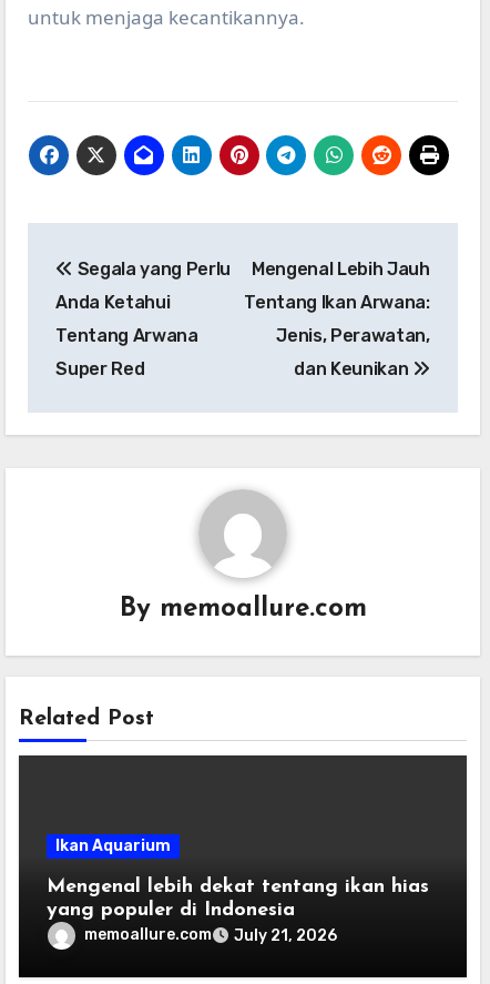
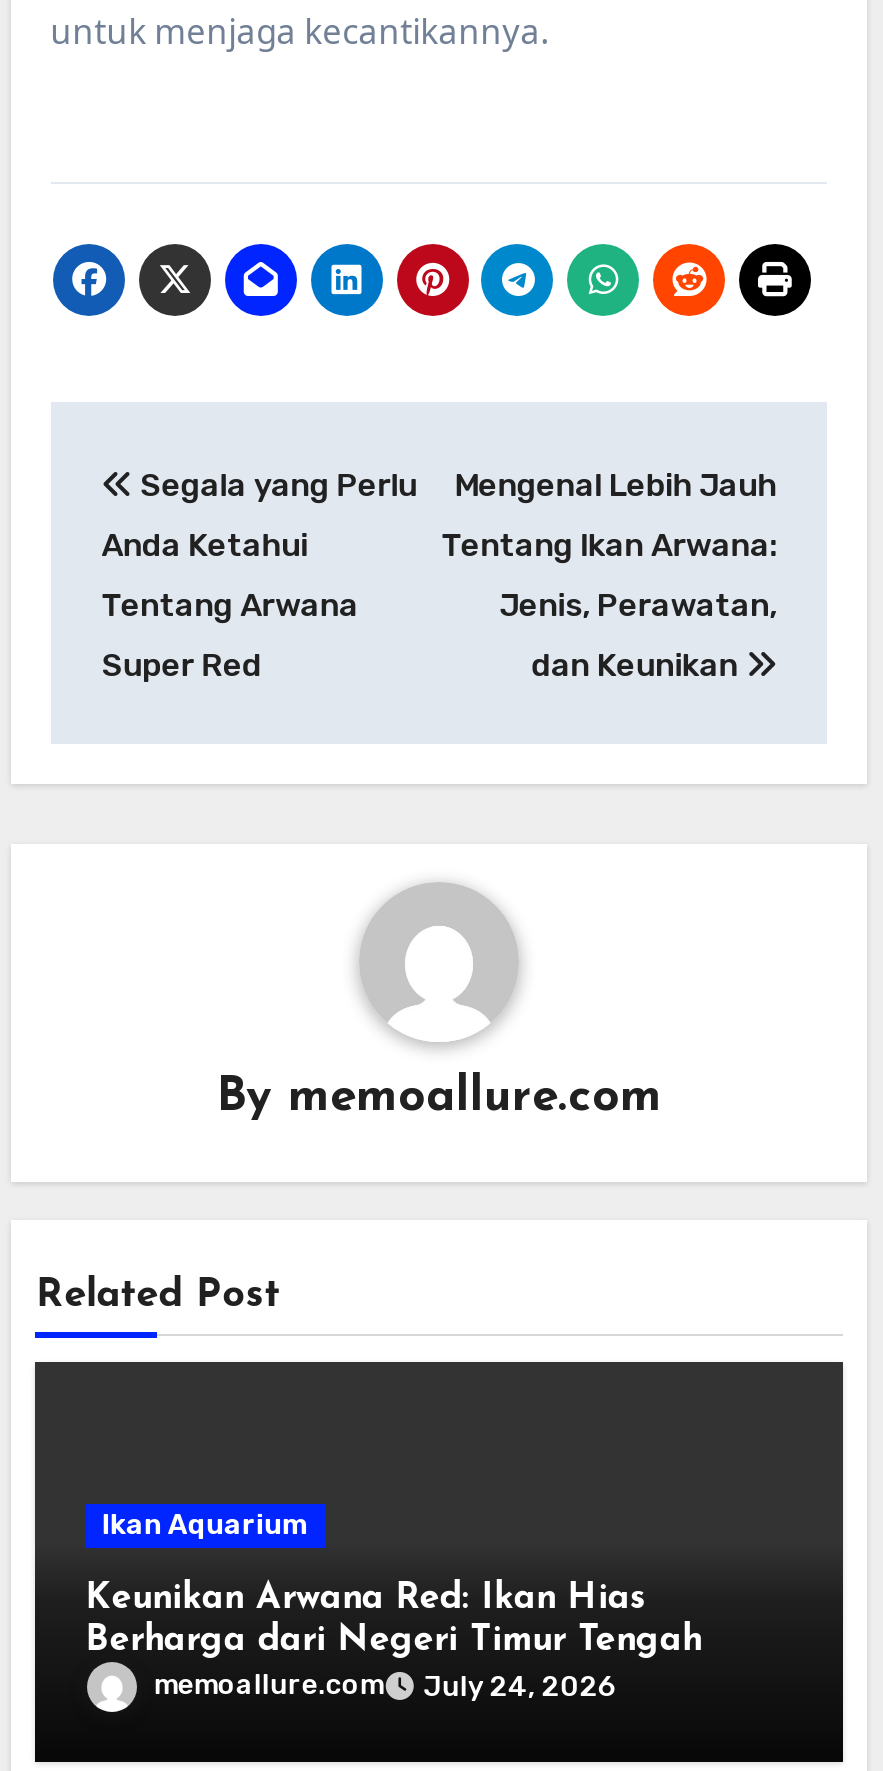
- Mengenal lebih dekat tentang ikan hias
- yang populer di Indonesia
+ Keunikan Arwana Red: Ikan Hias
+ Berharga dari Negeri Timur Tengah

- memoallure.com July 21, 2026
+ memoallure.com July 24, 2026
